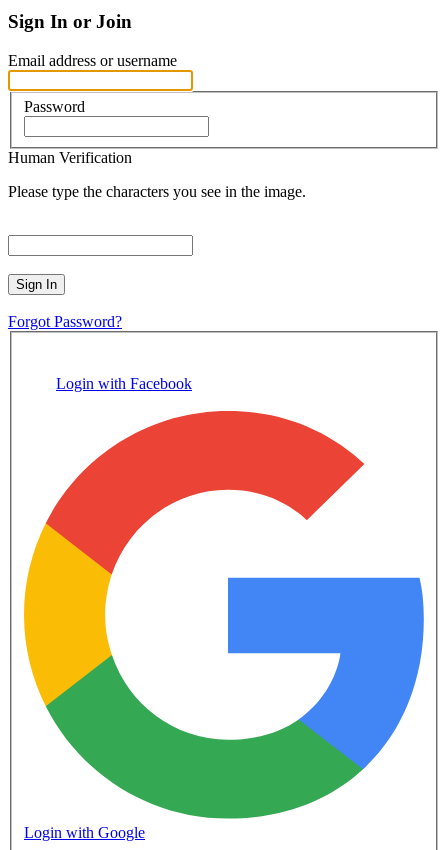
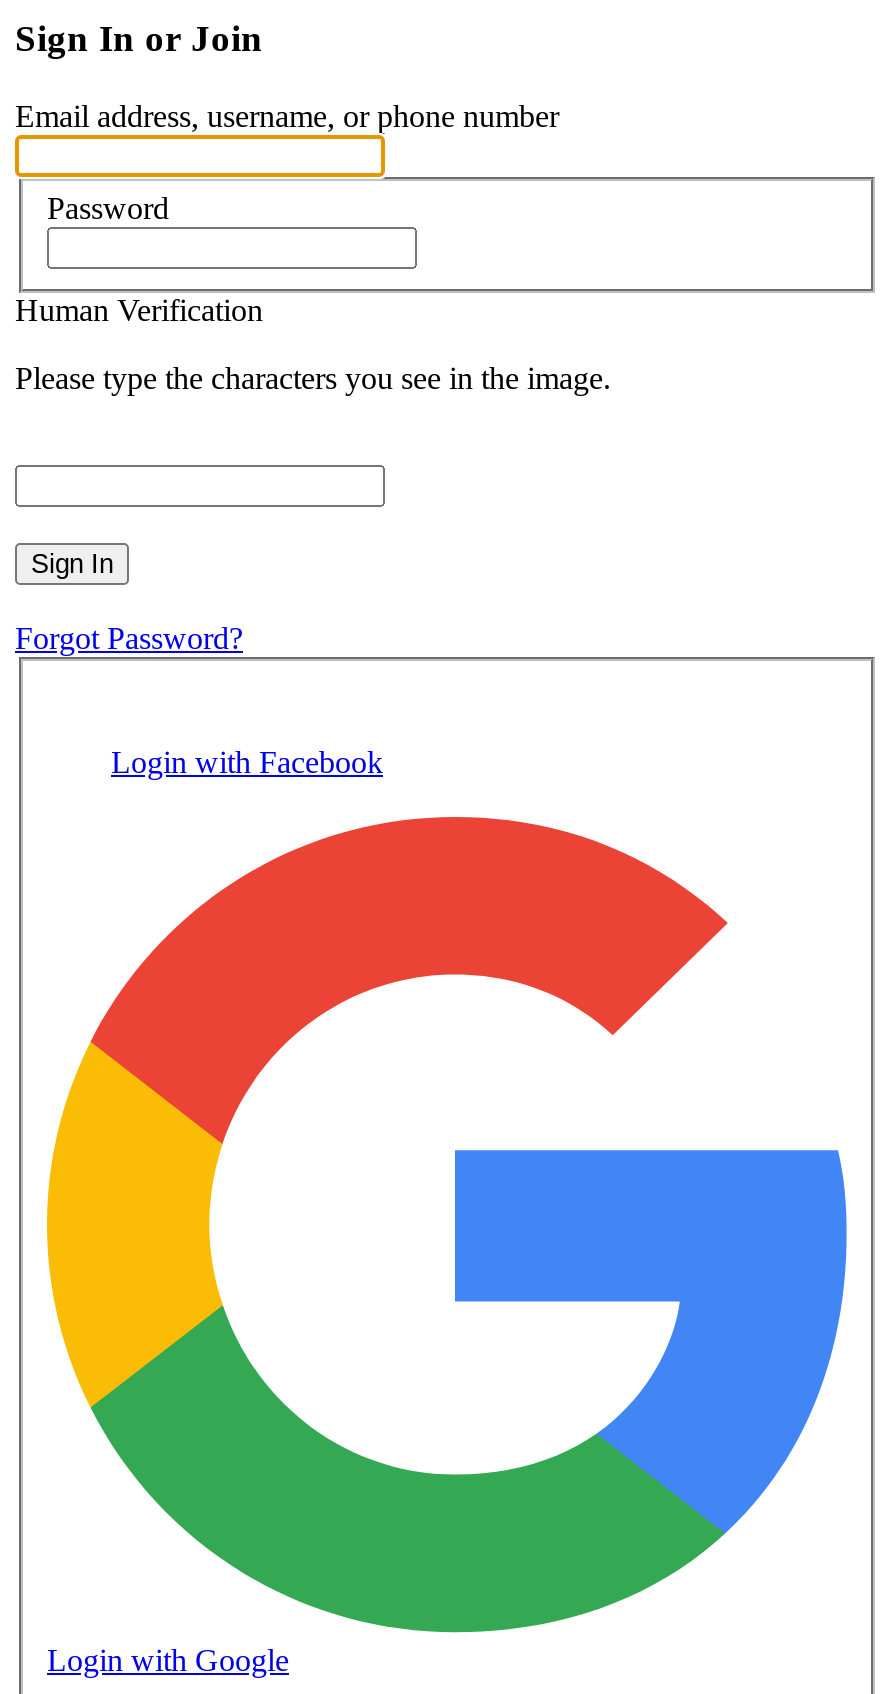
- Email address or username
+ Email address, username, or phone number
